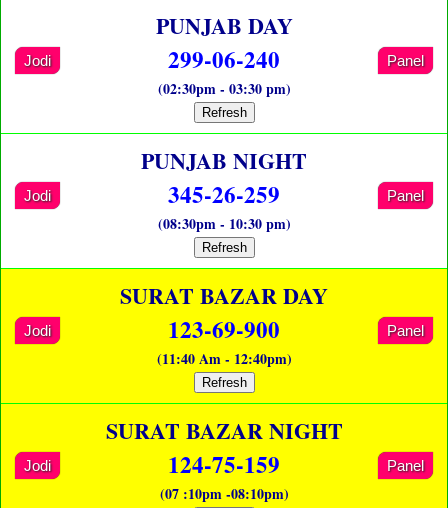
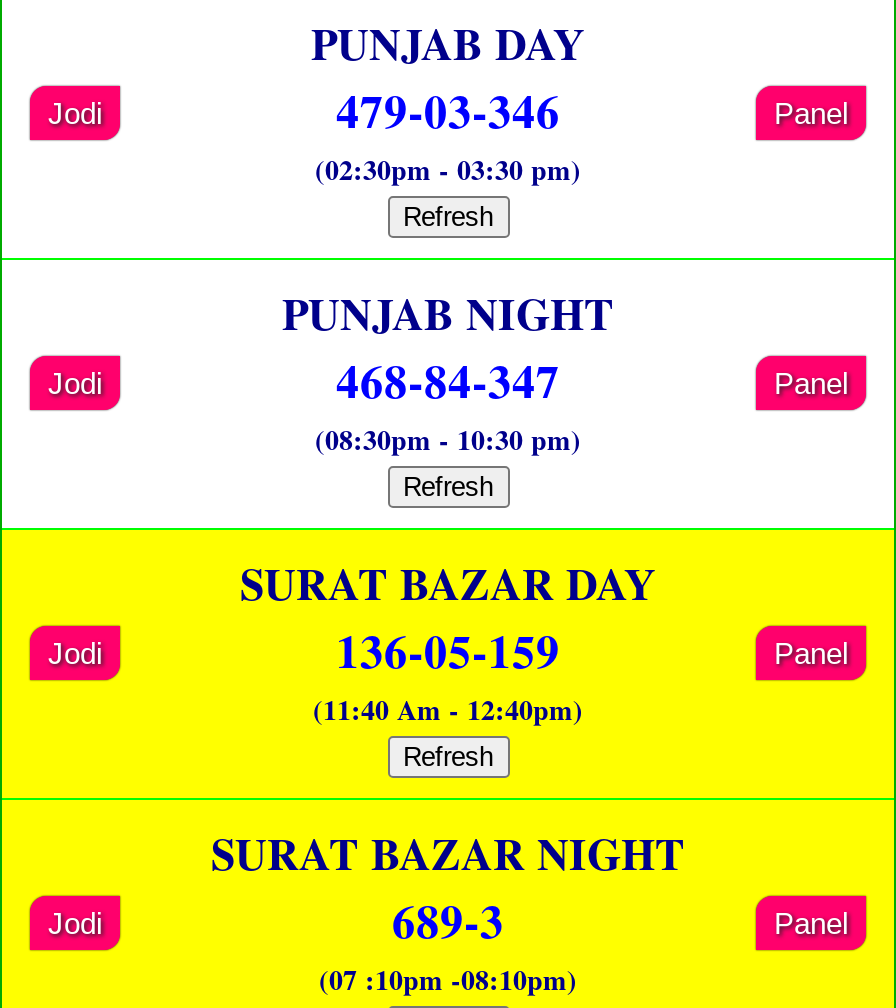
- 299-06-240
+ 479-03-346

- 345-26-259
+ 468-84-347

- 123-69-900
+ 136-05-159

- 124-75-159
+ 689-3
